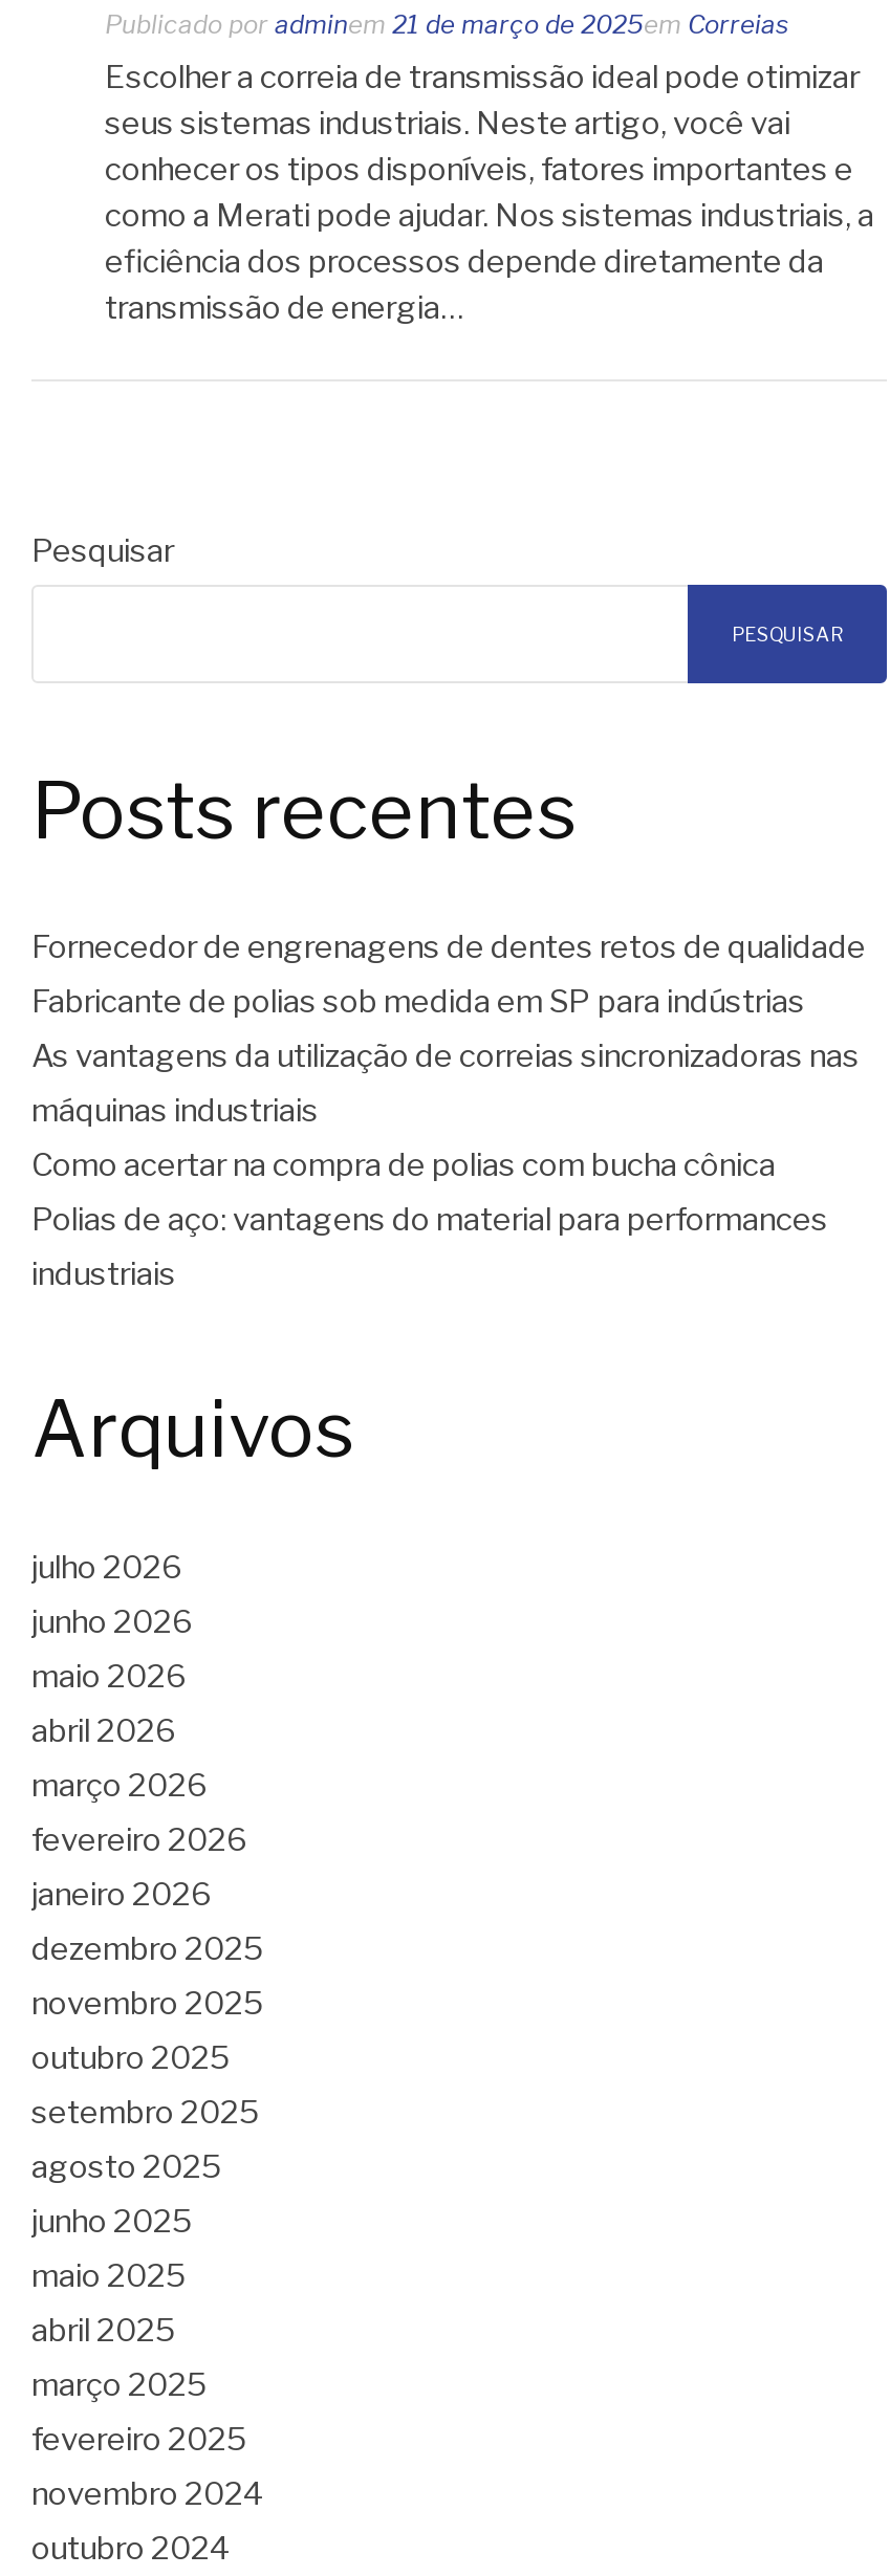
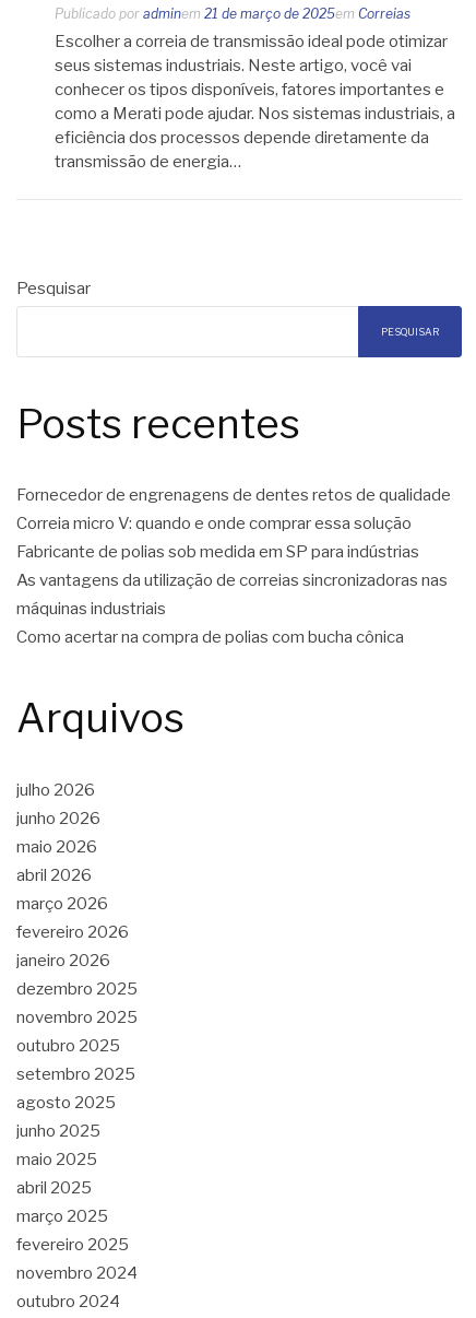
+ Correia micro V: quando e onde comprar essa solução

moved down: Fabricante de polias sob medida em SP para indústrias | As vantagens da utilização de correias sincronizadoras nas | máquinas industriais | Como acertar na compra de polias com bucha cônica

- Polias de aço: vantagens do material para performances
- industriais
